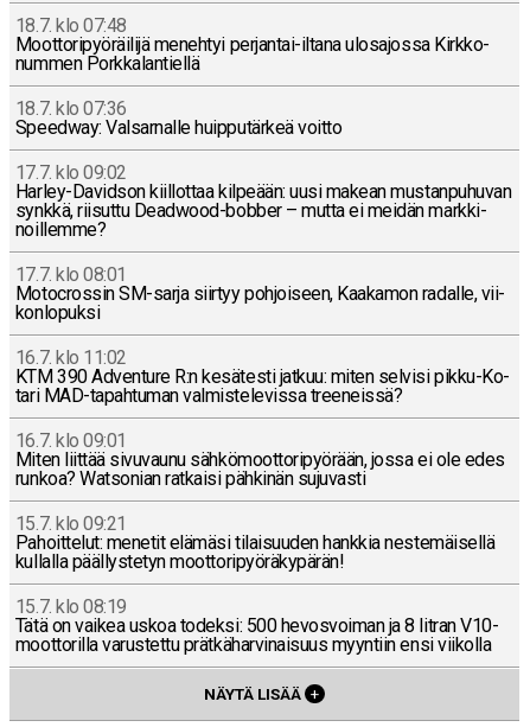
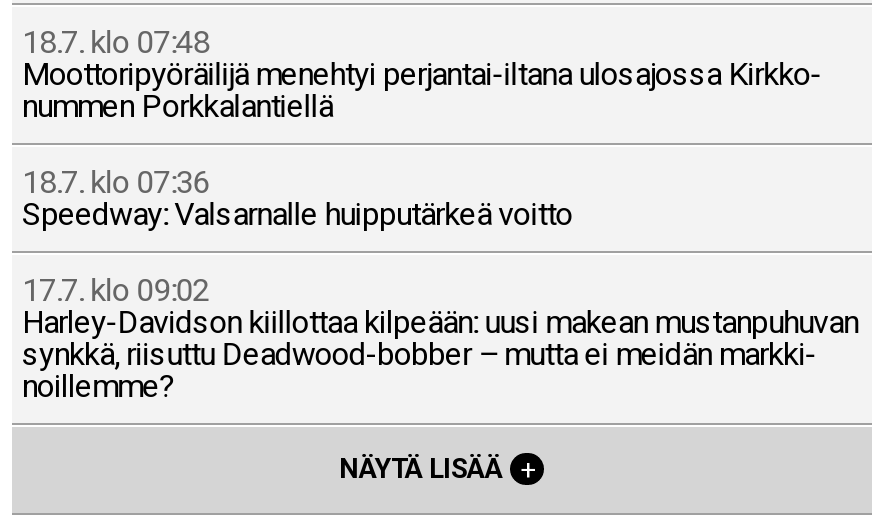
- 17.7. klo 08:01
- Motocrossin SM-sarja siirtyy pohjoiseen, Kaakamon radalle, vii
- konlopuksi
- 16.7. klo 11:02
- KTM 390 Adventure R:n kesätesti jatkuu: miten selvisi pikku-Ko
- tari MAD-tapahtuman valmistelevissa treeneissä?
- 16.7. klo 09:01
- Miten liittää sivuvaunu sähkömoottoripyörään, jossa ei ole edes
- runkoa? Watsonian ratkaisi pähkinän sujuvasti
- 15.7. klo 09:21
- Pahoittelut: menetit elämäsi tilaisuuden hankkia nestemäisellä
- kullalla päällystetyn moottoripyöräkypärän!
- 15.7. klo 08:19
- Tätä on vaikea uskoa todeksi: 500 hevosvoiman ja 8 litran V10-
- moottorilla varustettu prätkäharvinaisuus myyntiin ensi viikolla
